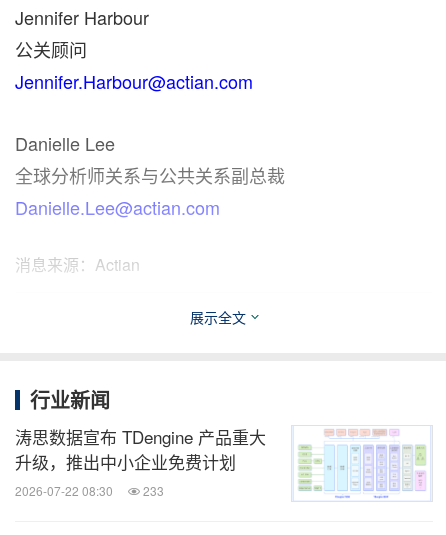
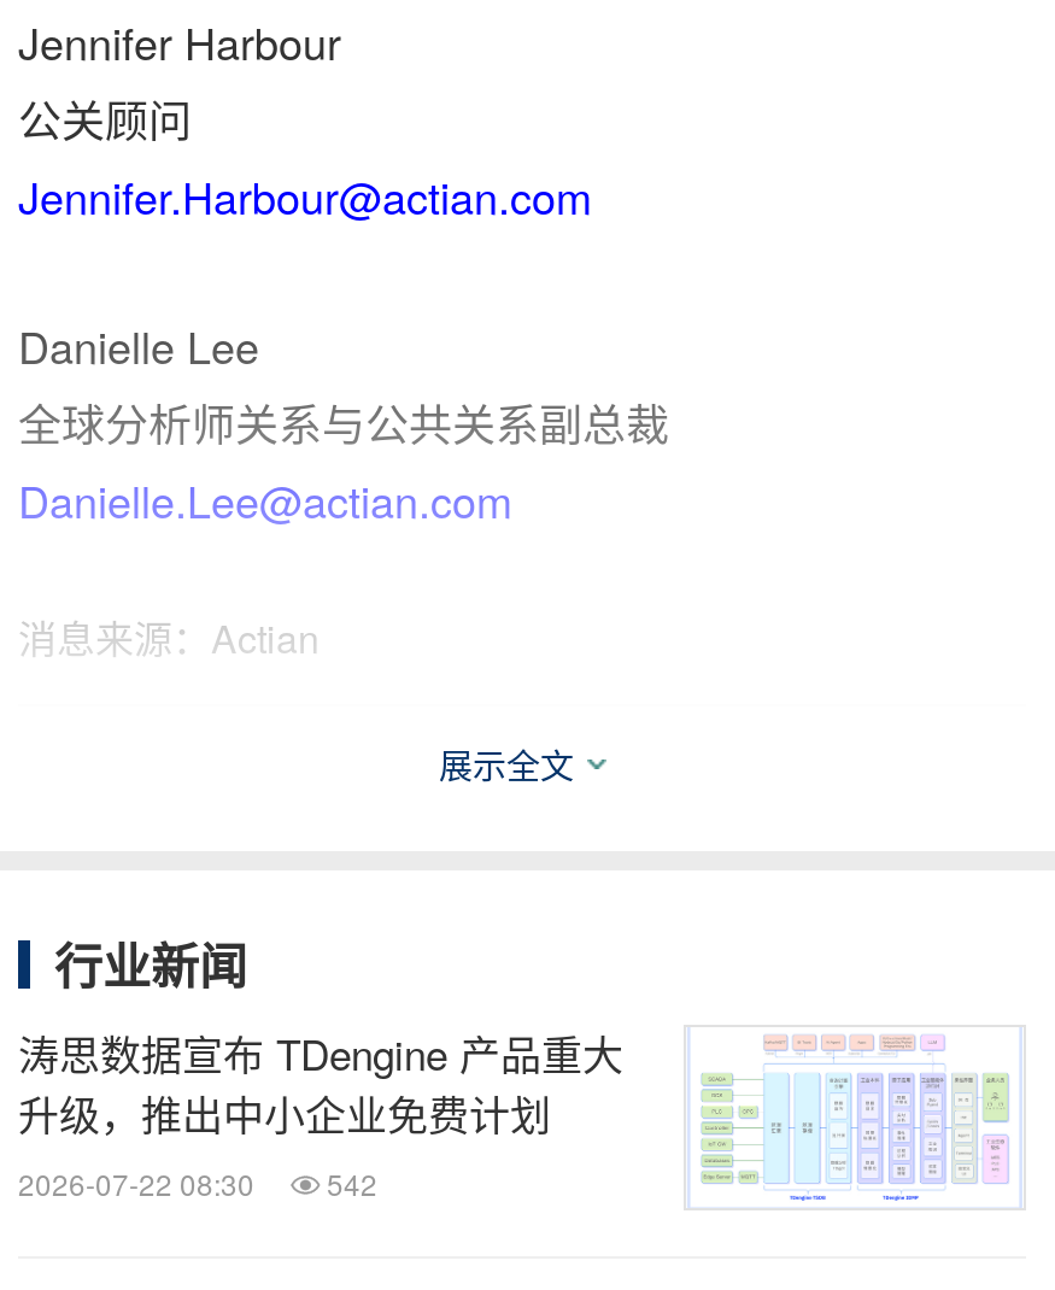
- 233
+ 542
